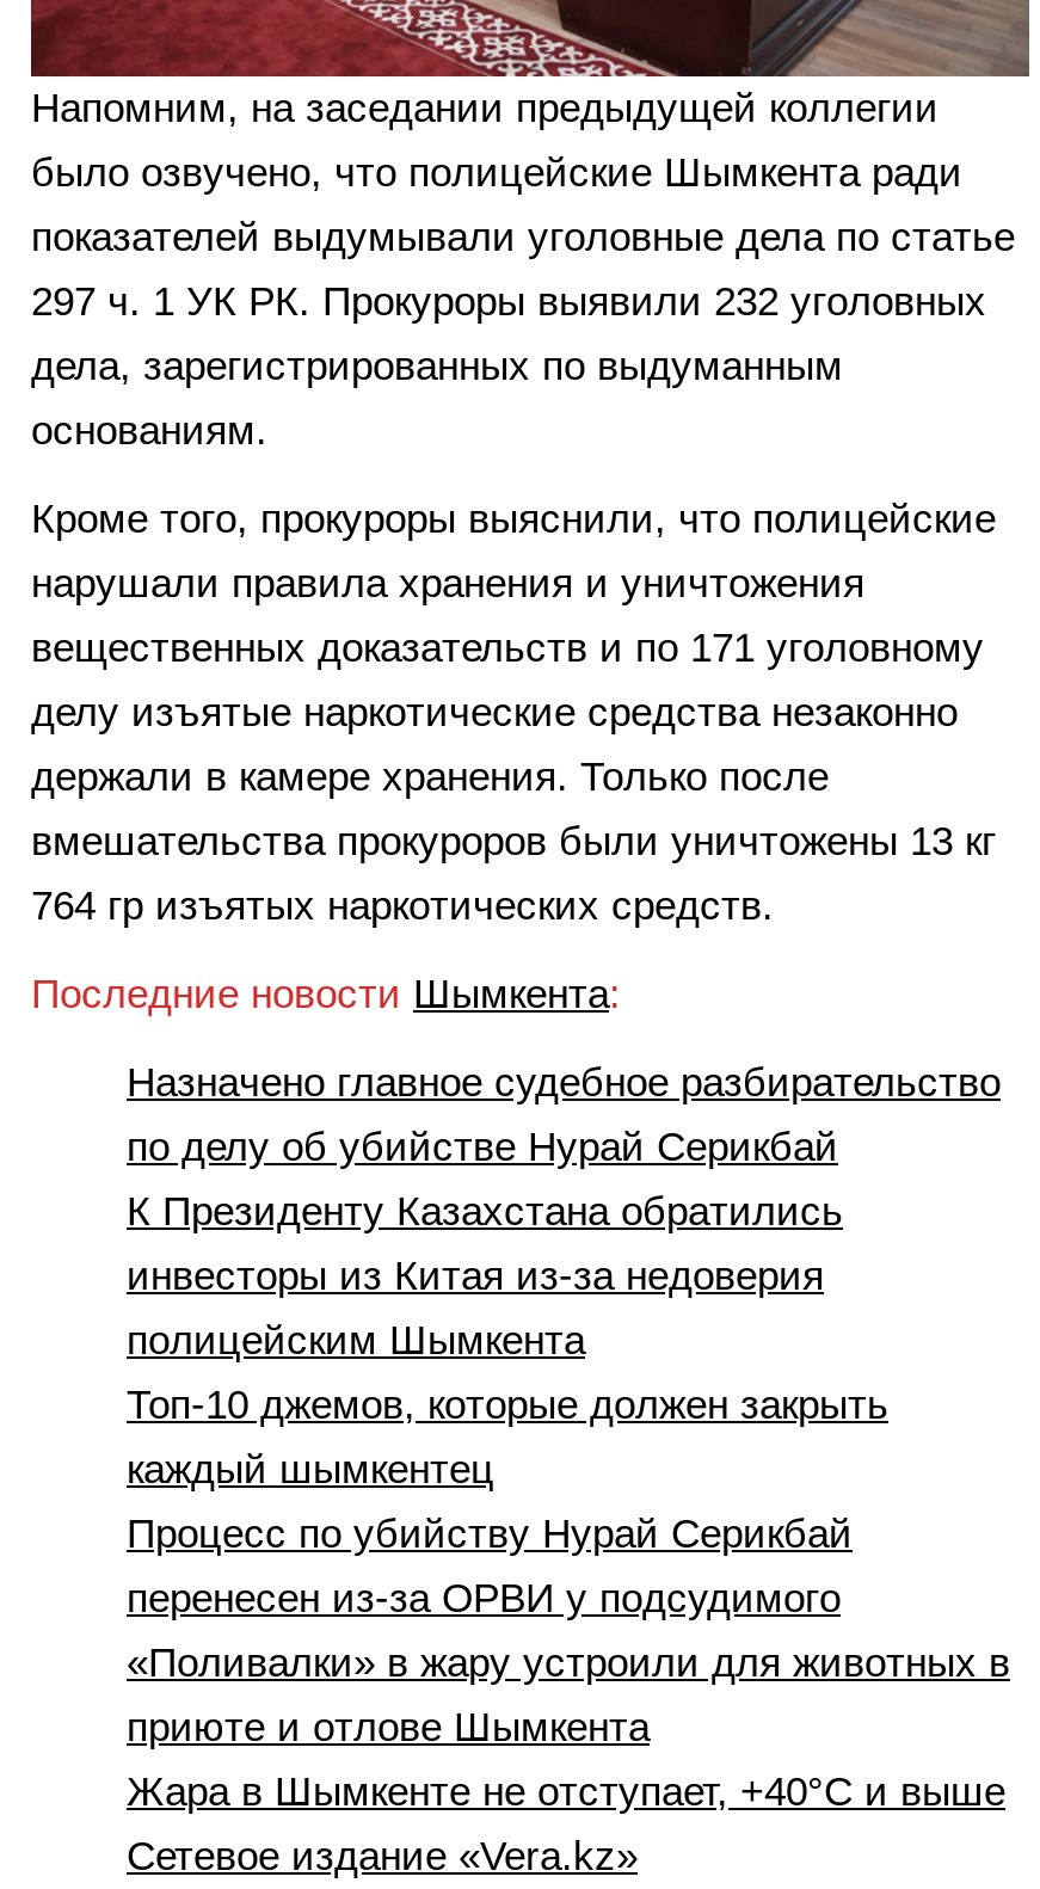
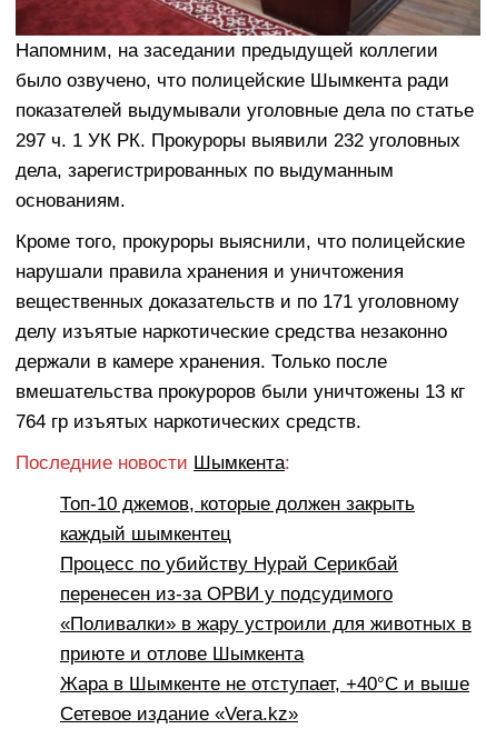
- Назначено главное судебное разбирательство
- по делу об убийстве Нурай Серикбай
- К Президенту Казахстана обратились
- инвесторы из Китая из-за недоверия
- полицейским Шымкента
